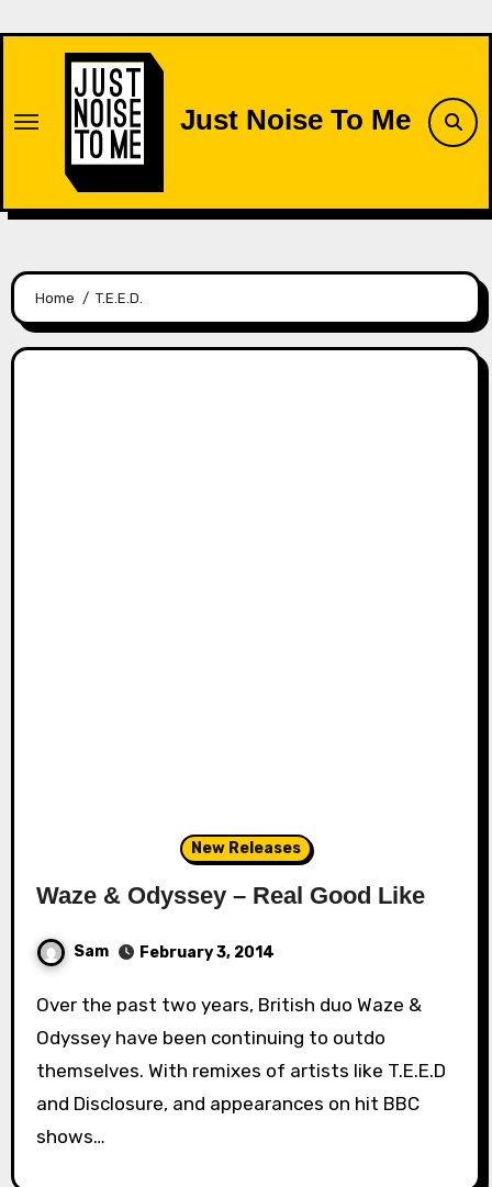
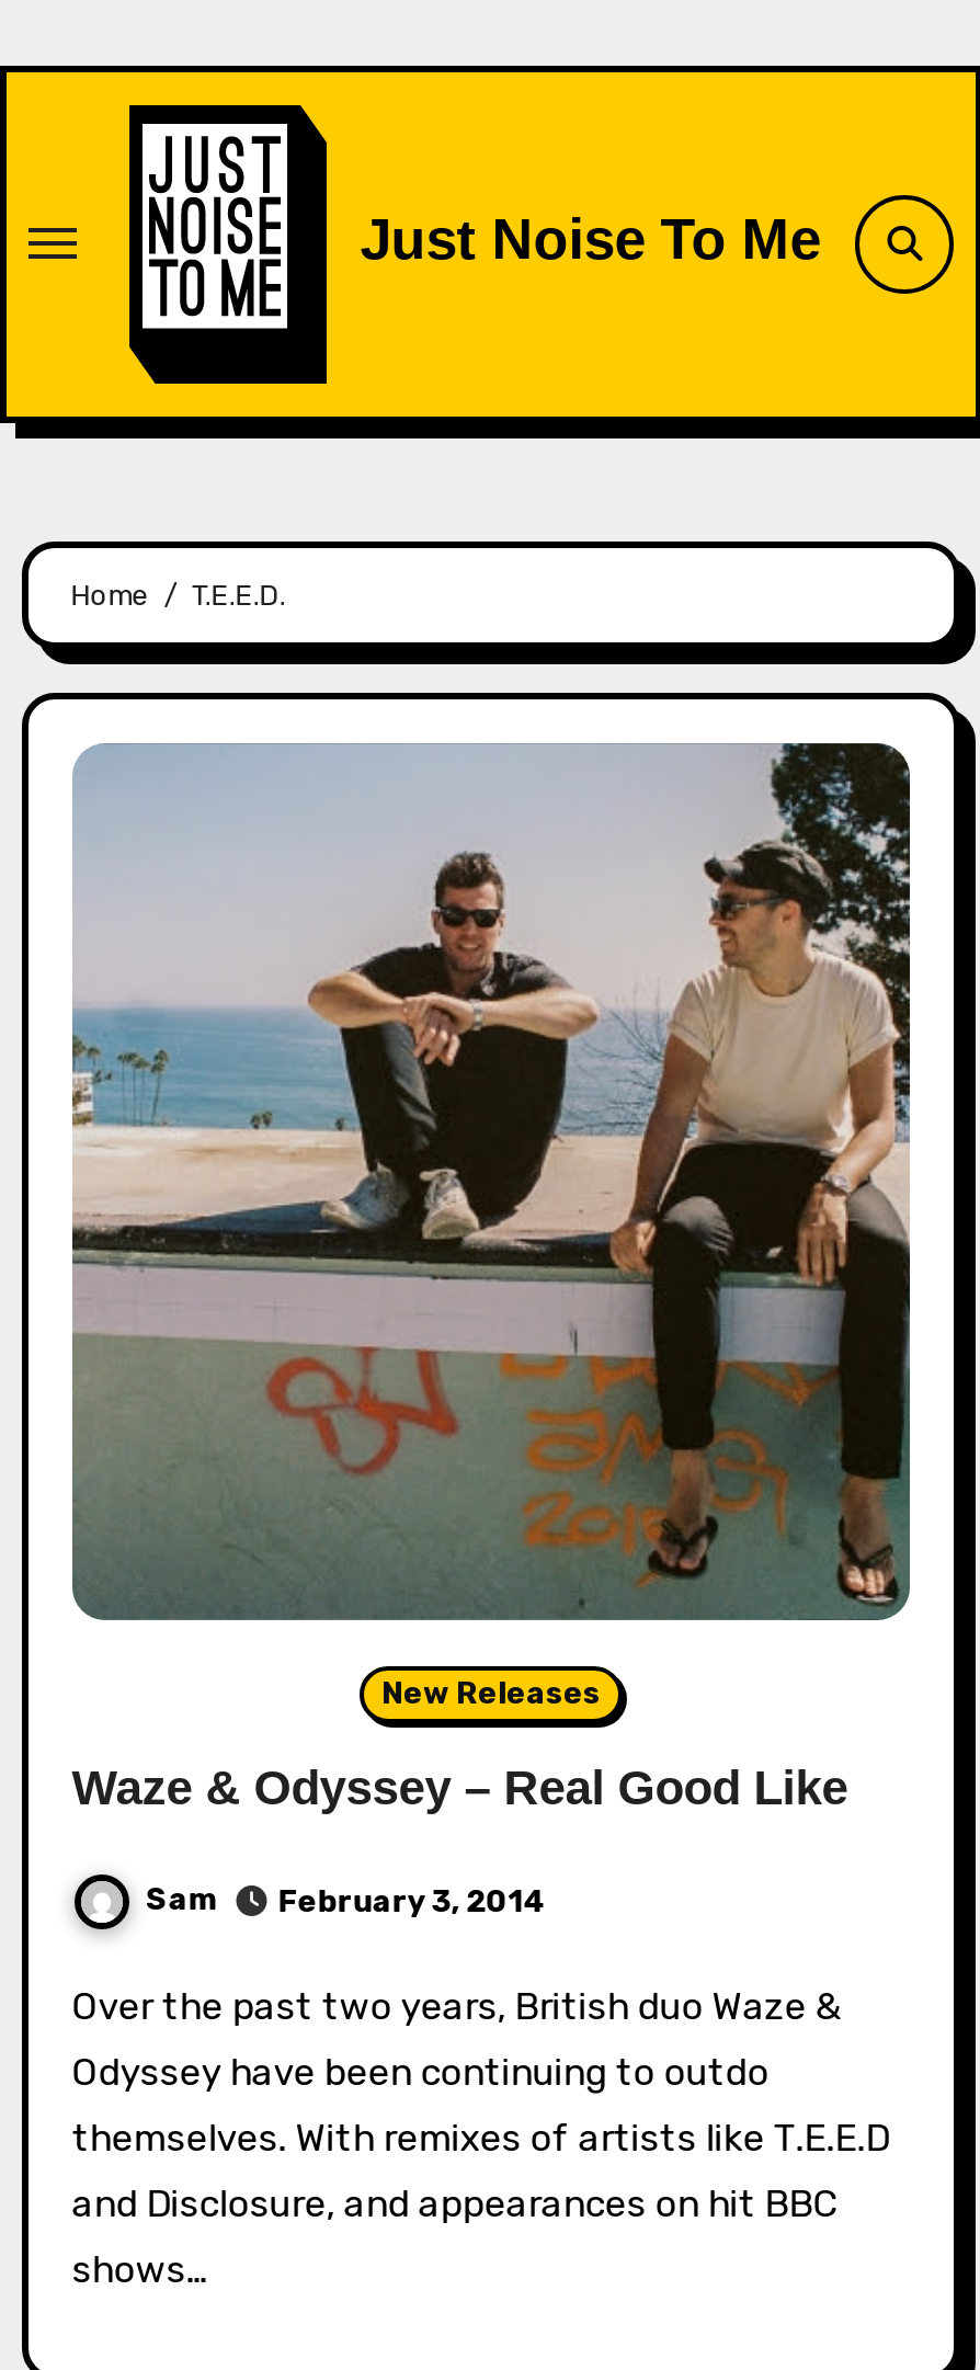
+ [image]
